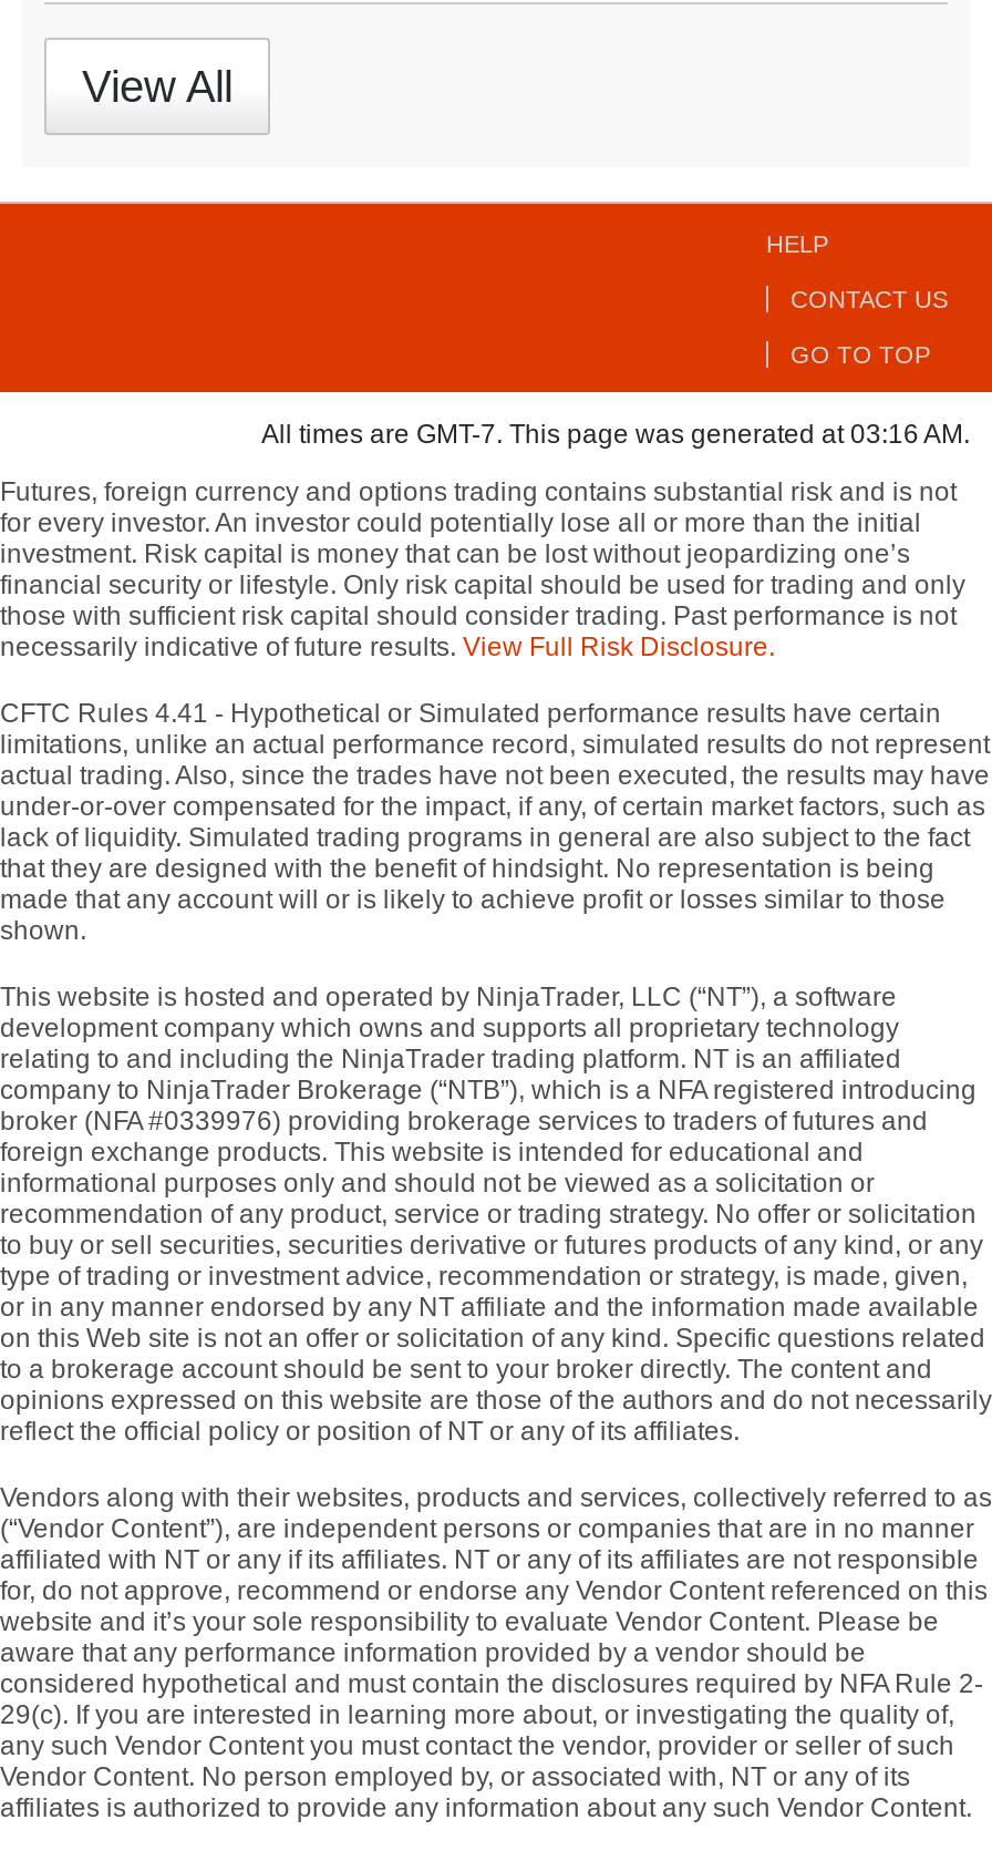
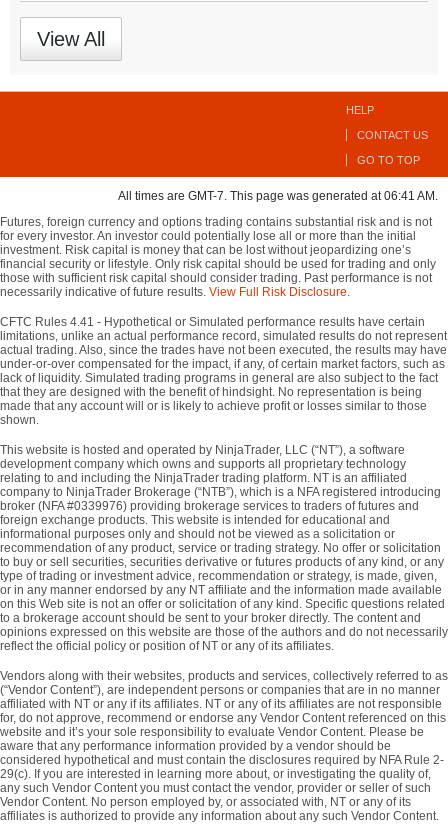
- All times are GMT-7. This page was generated at 03:16 AM.
+ All times are GMT-7. This page was generated at 06:41 AM.
